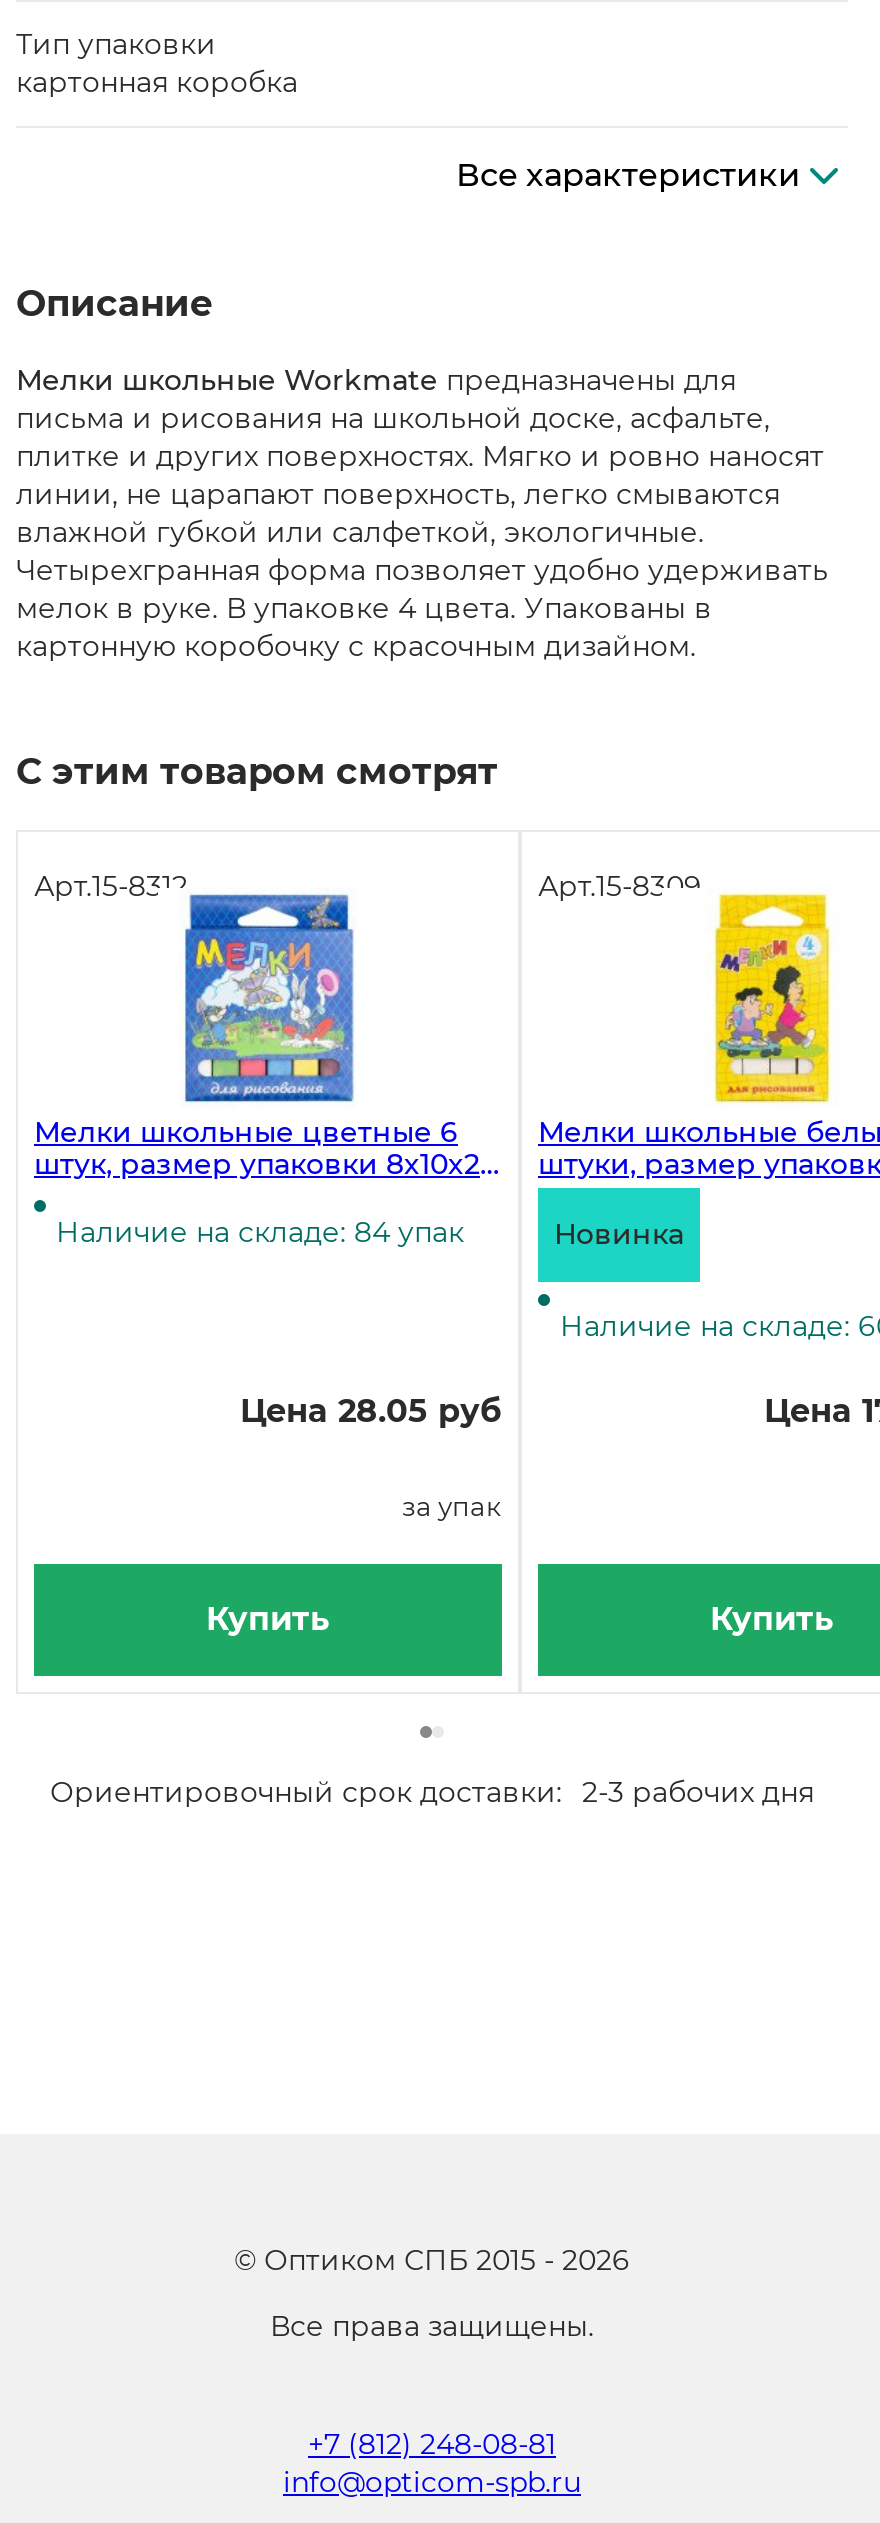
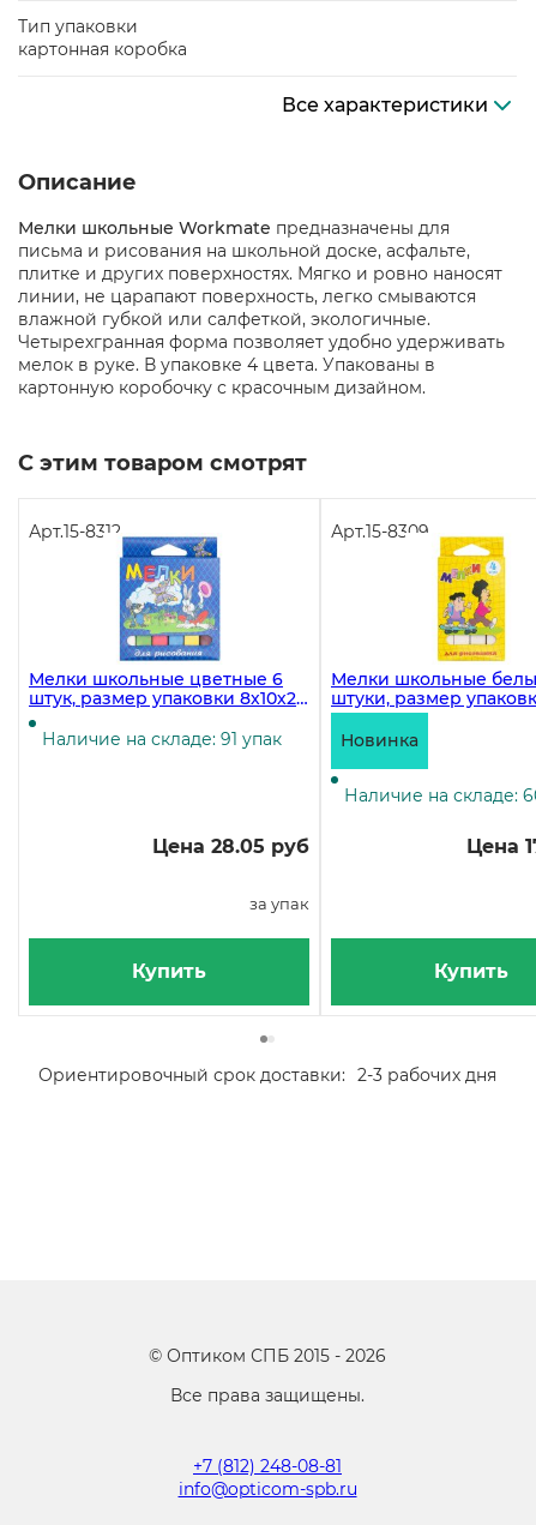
- Наличие на складе: 84 упак
+ Наличие на складе: 91 упак
